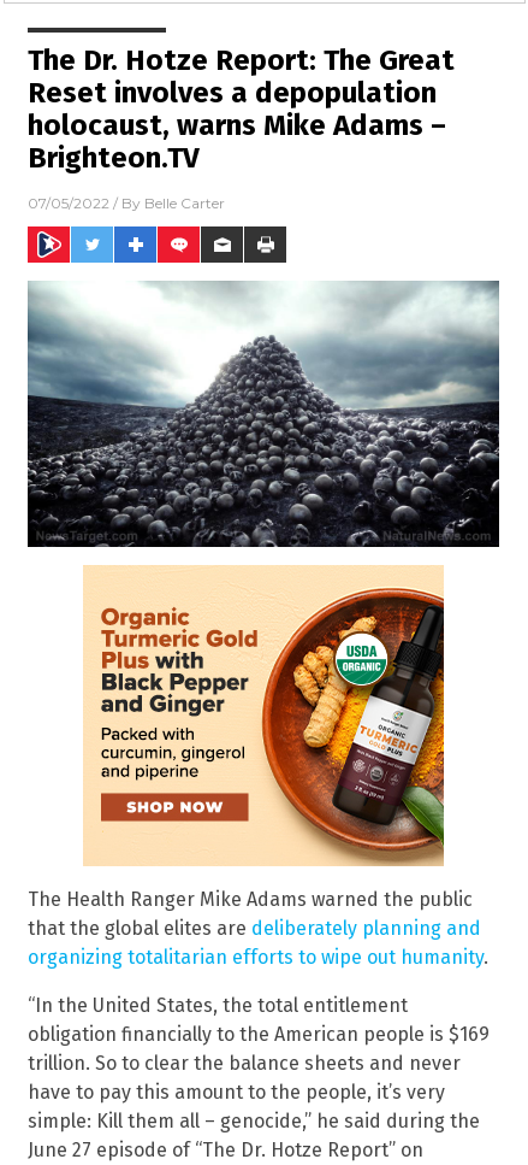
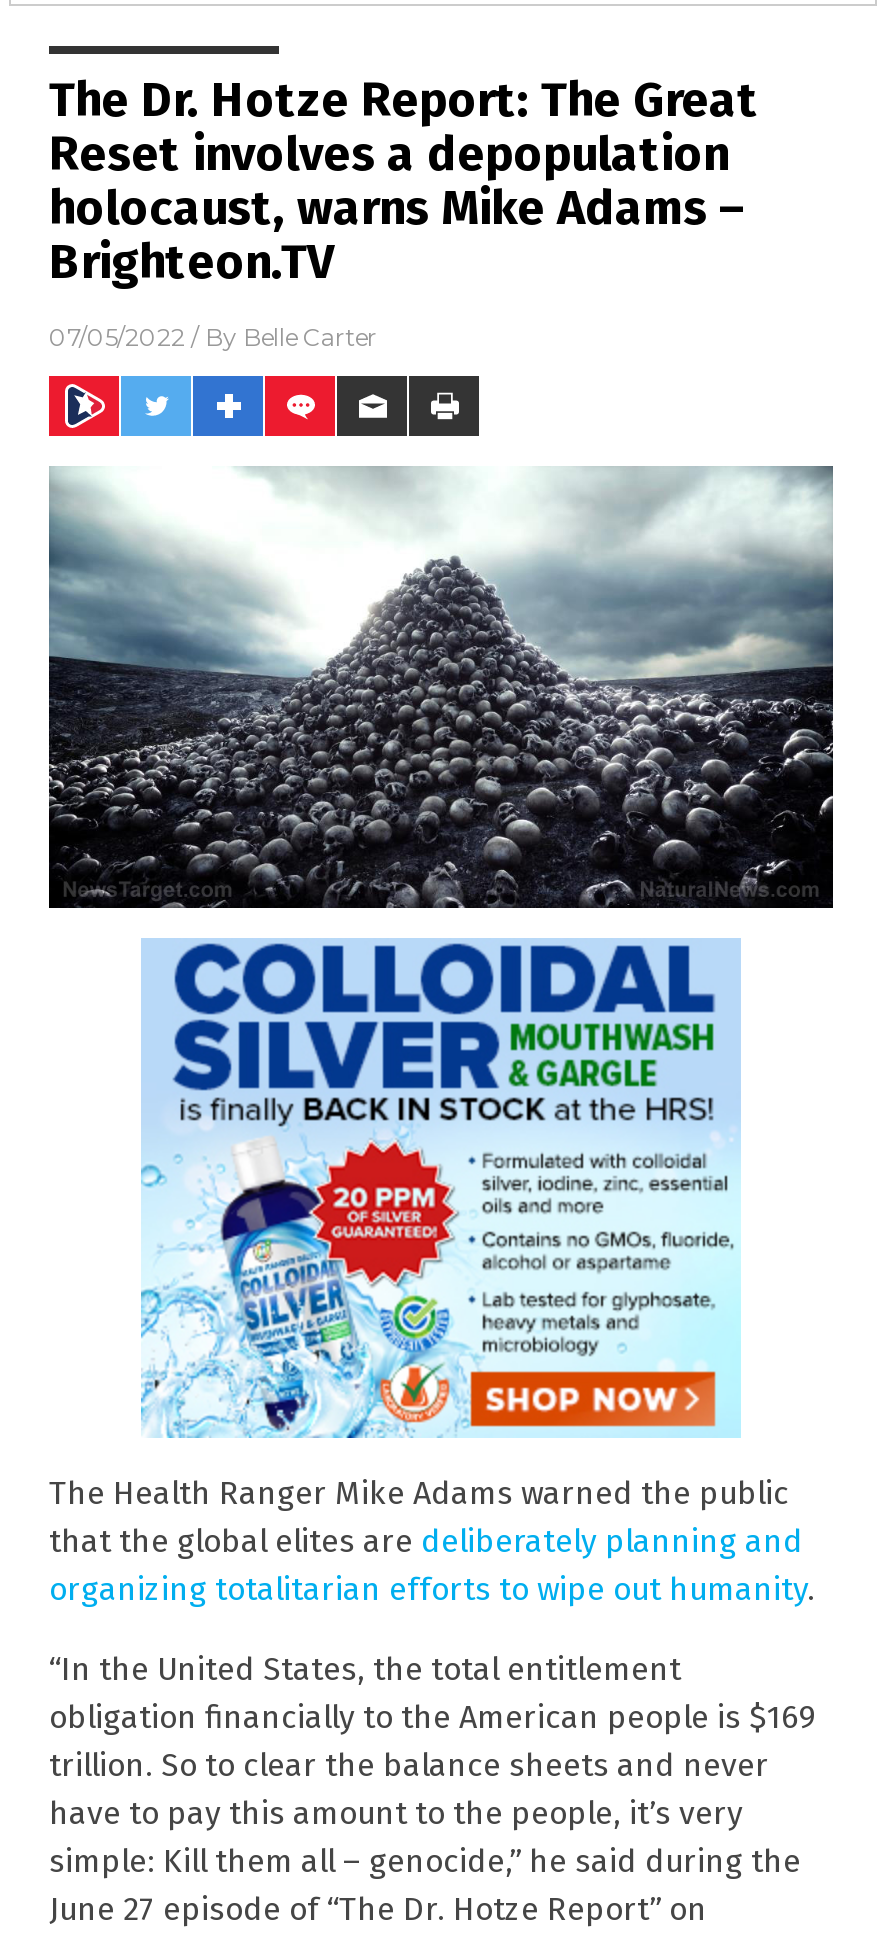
- [image]
+ [image]
